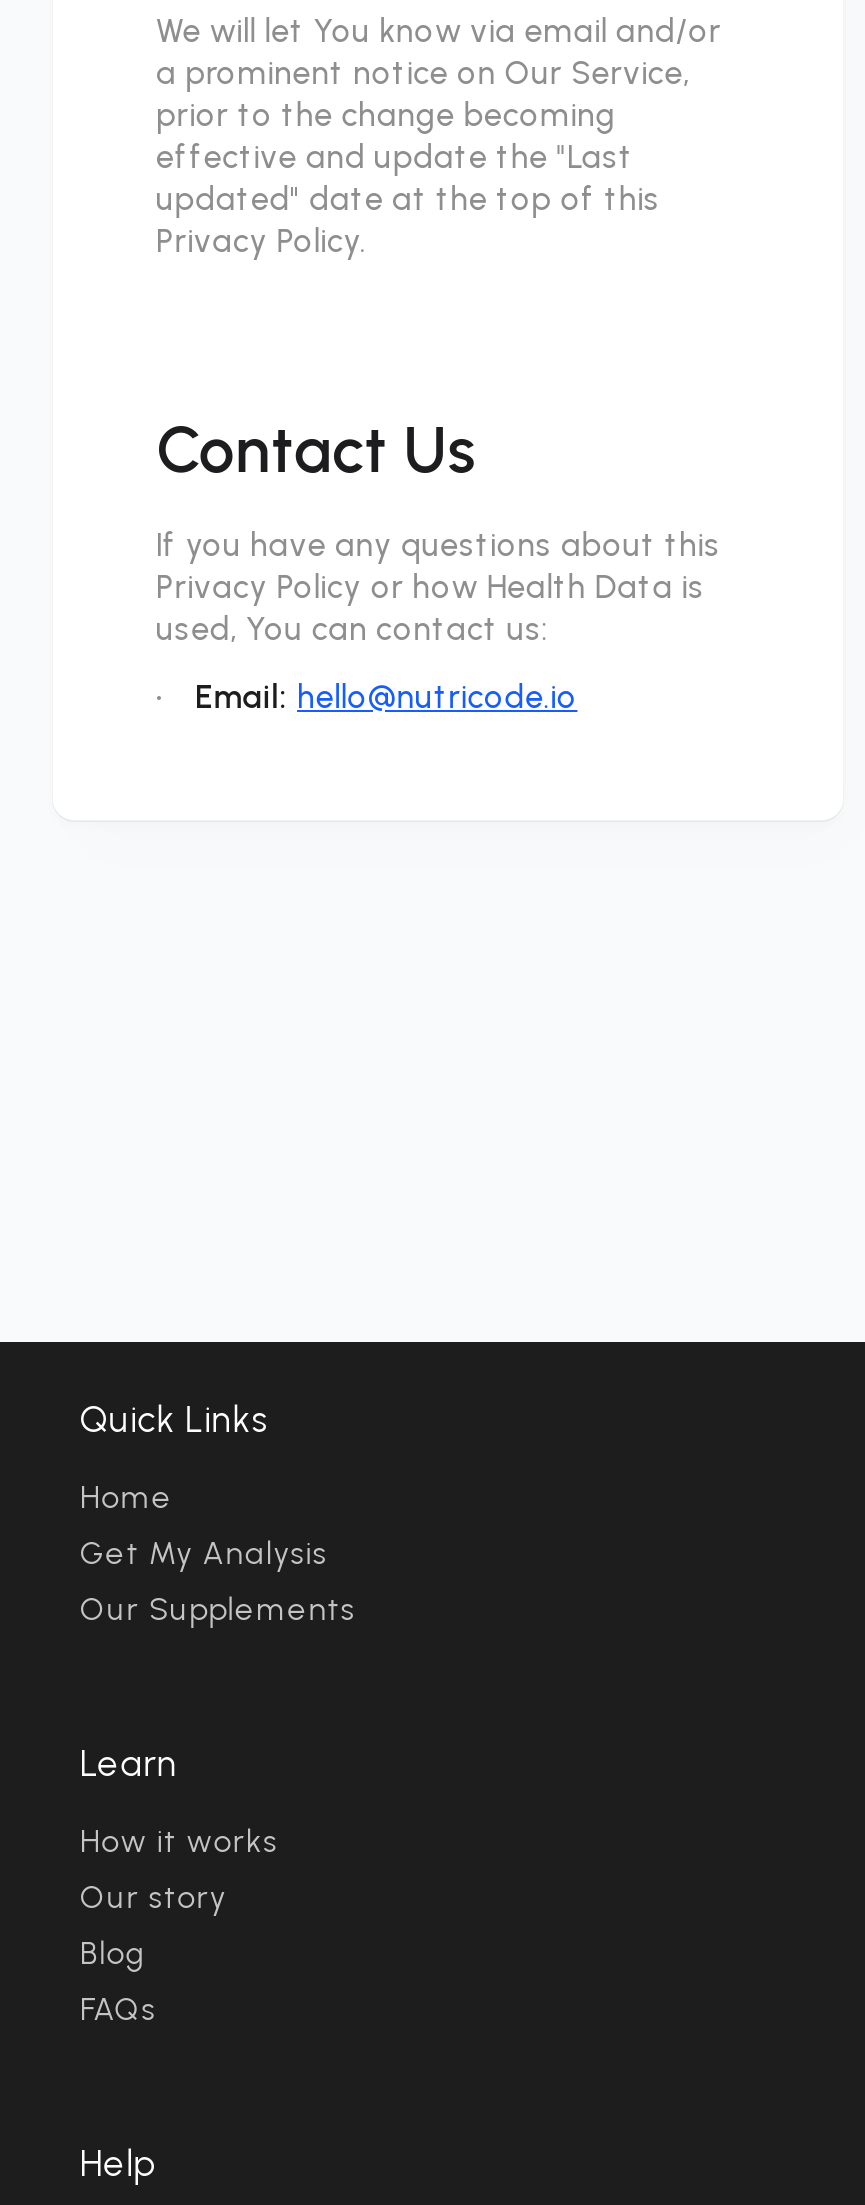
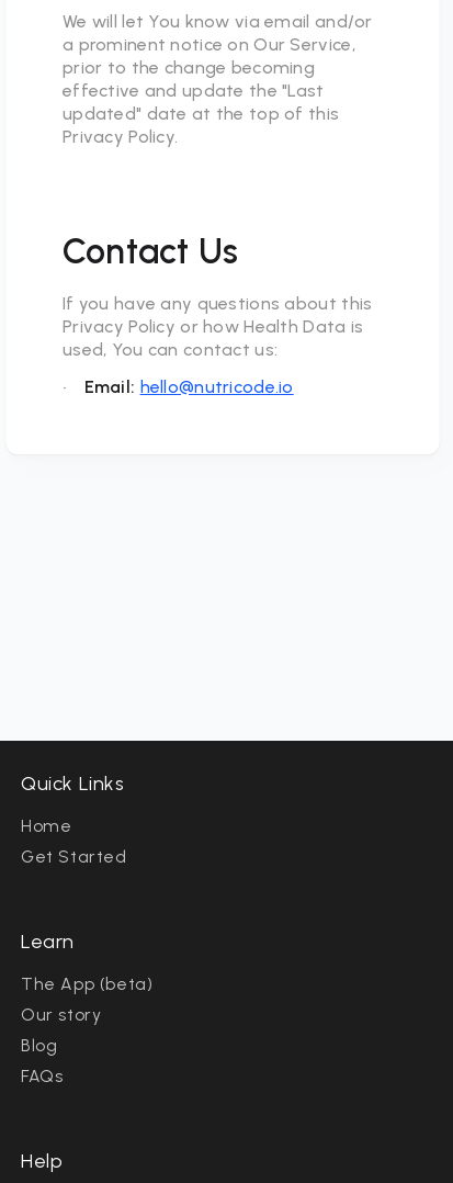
- Get My Analysis
- Our Supplements
+ Get Started

- How it works
+ The App (beta)
